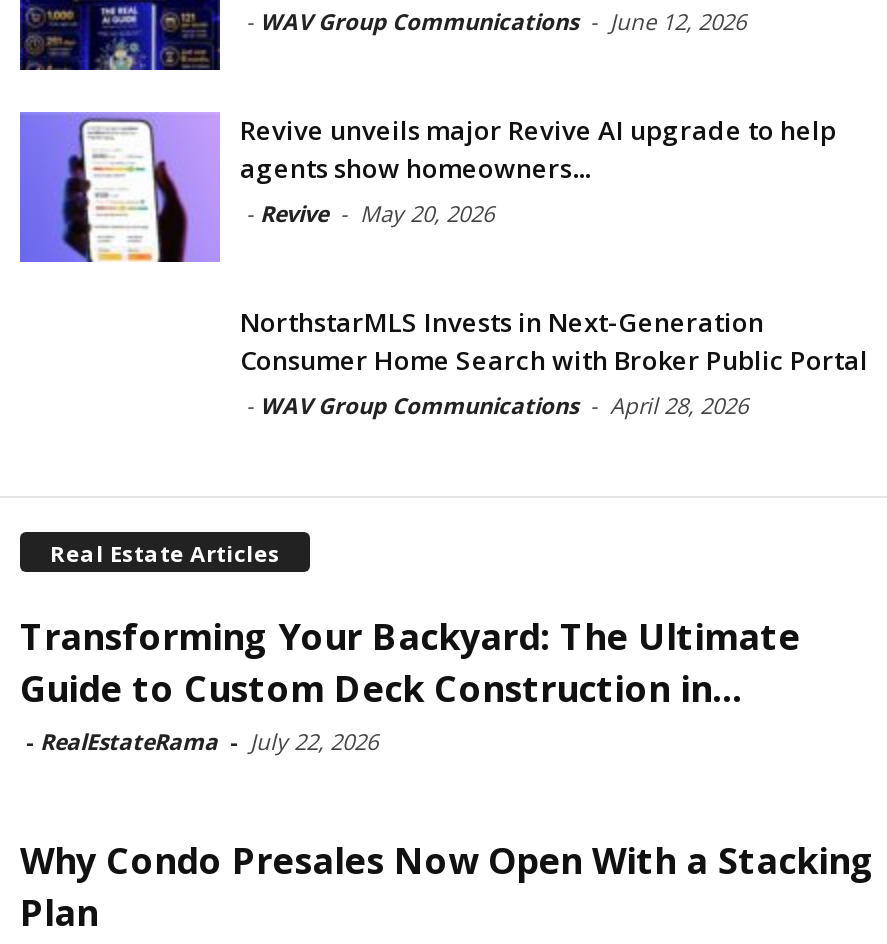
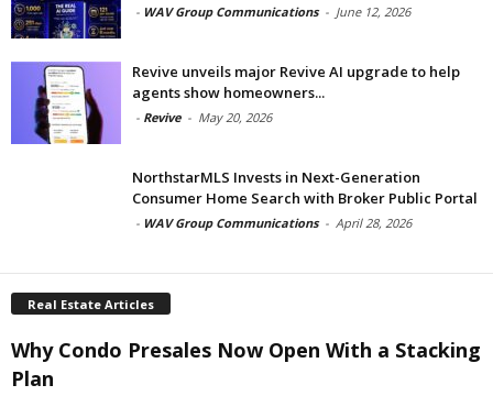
- Transforming Your Backyard: The Ultimate
- Guide to Custom Deck Construction in...
- - RealEstateRama - July 22, 2026
